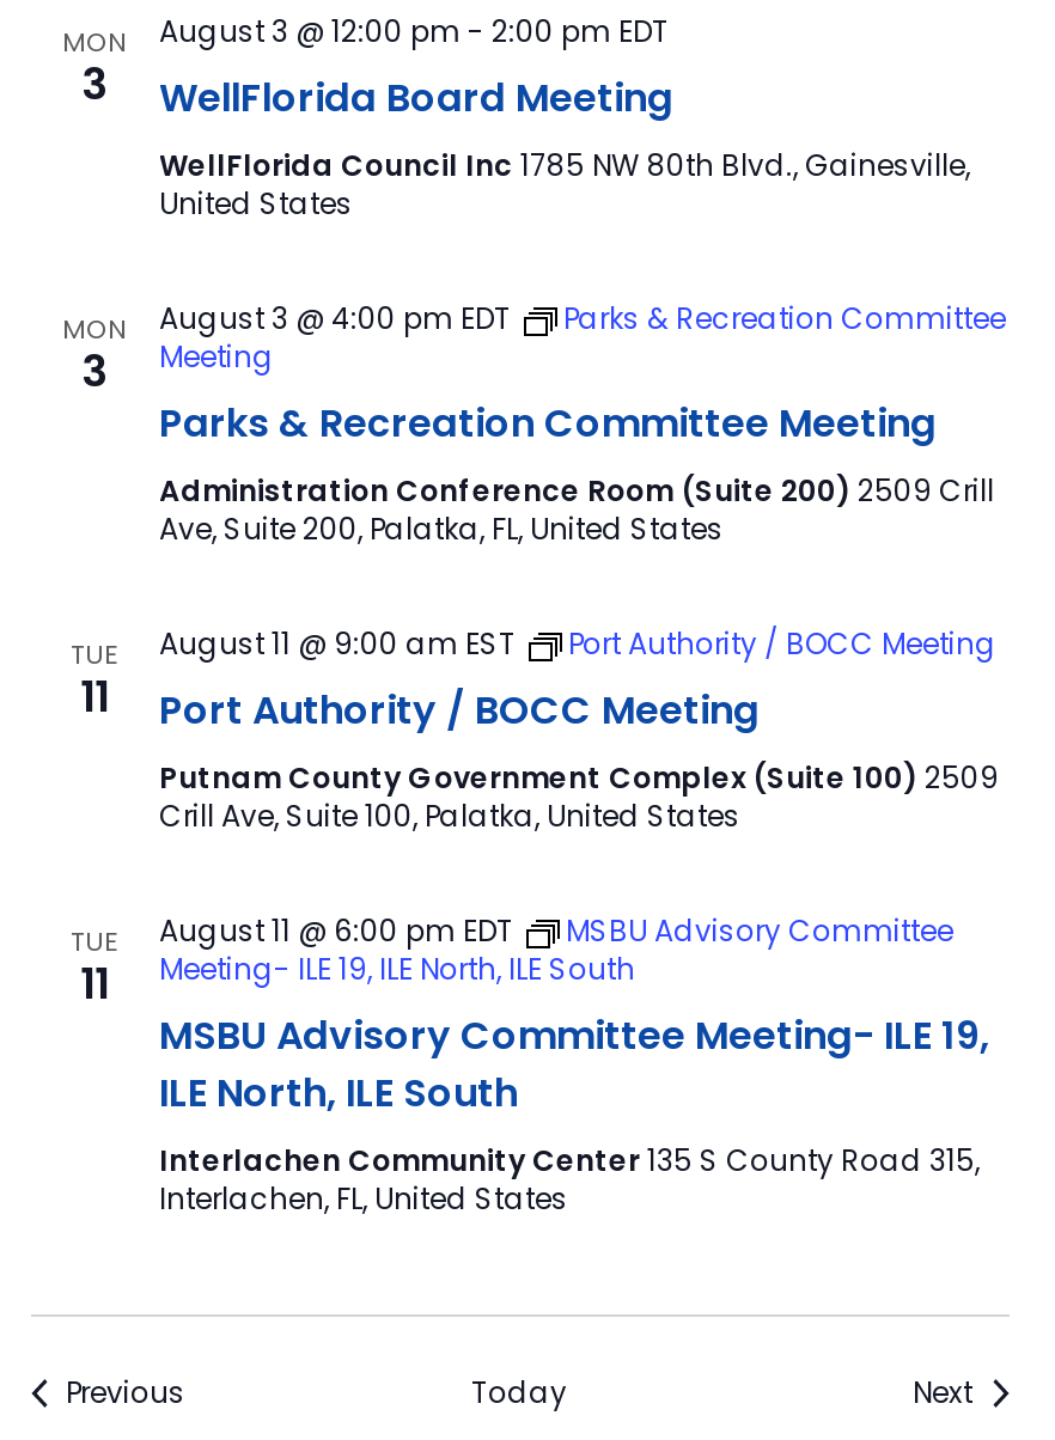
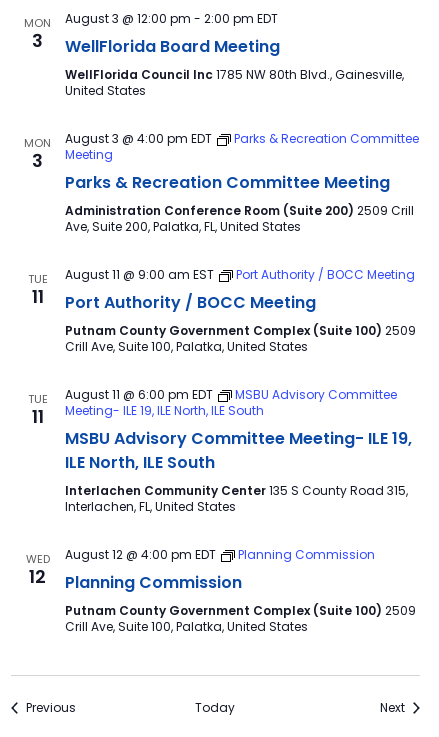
+ WED
+ 12

+ August 12 @ 4:00 pm EDT
+ Planning Commission
+ Planning Commission
+ Putnam County Government Complex (Suite 100) 2509
+ Crill Ave, Suite 100, Palatka, United States
